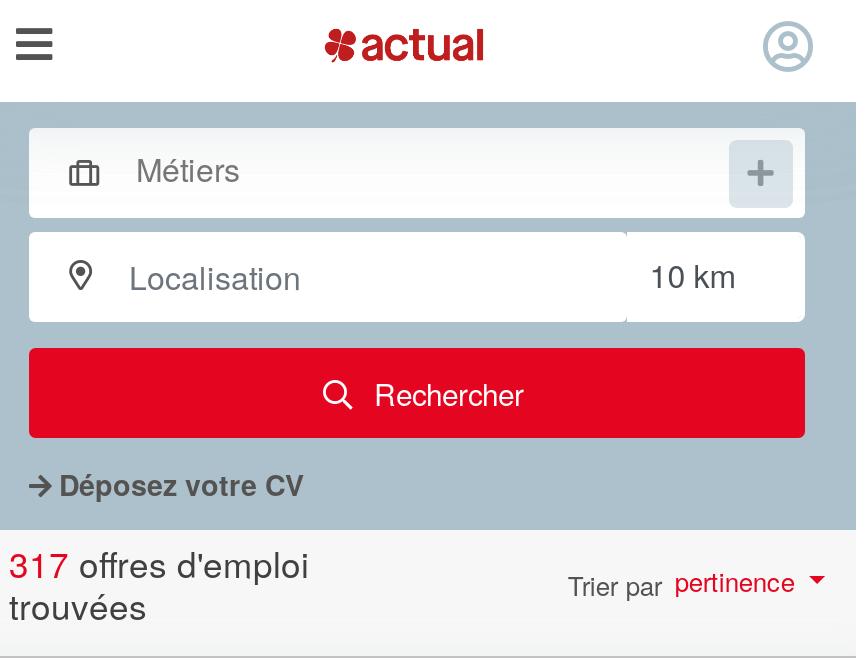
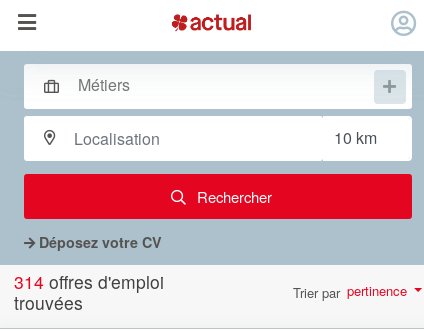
- 317 offres d'emploi
+ 314 offres d'emploi
